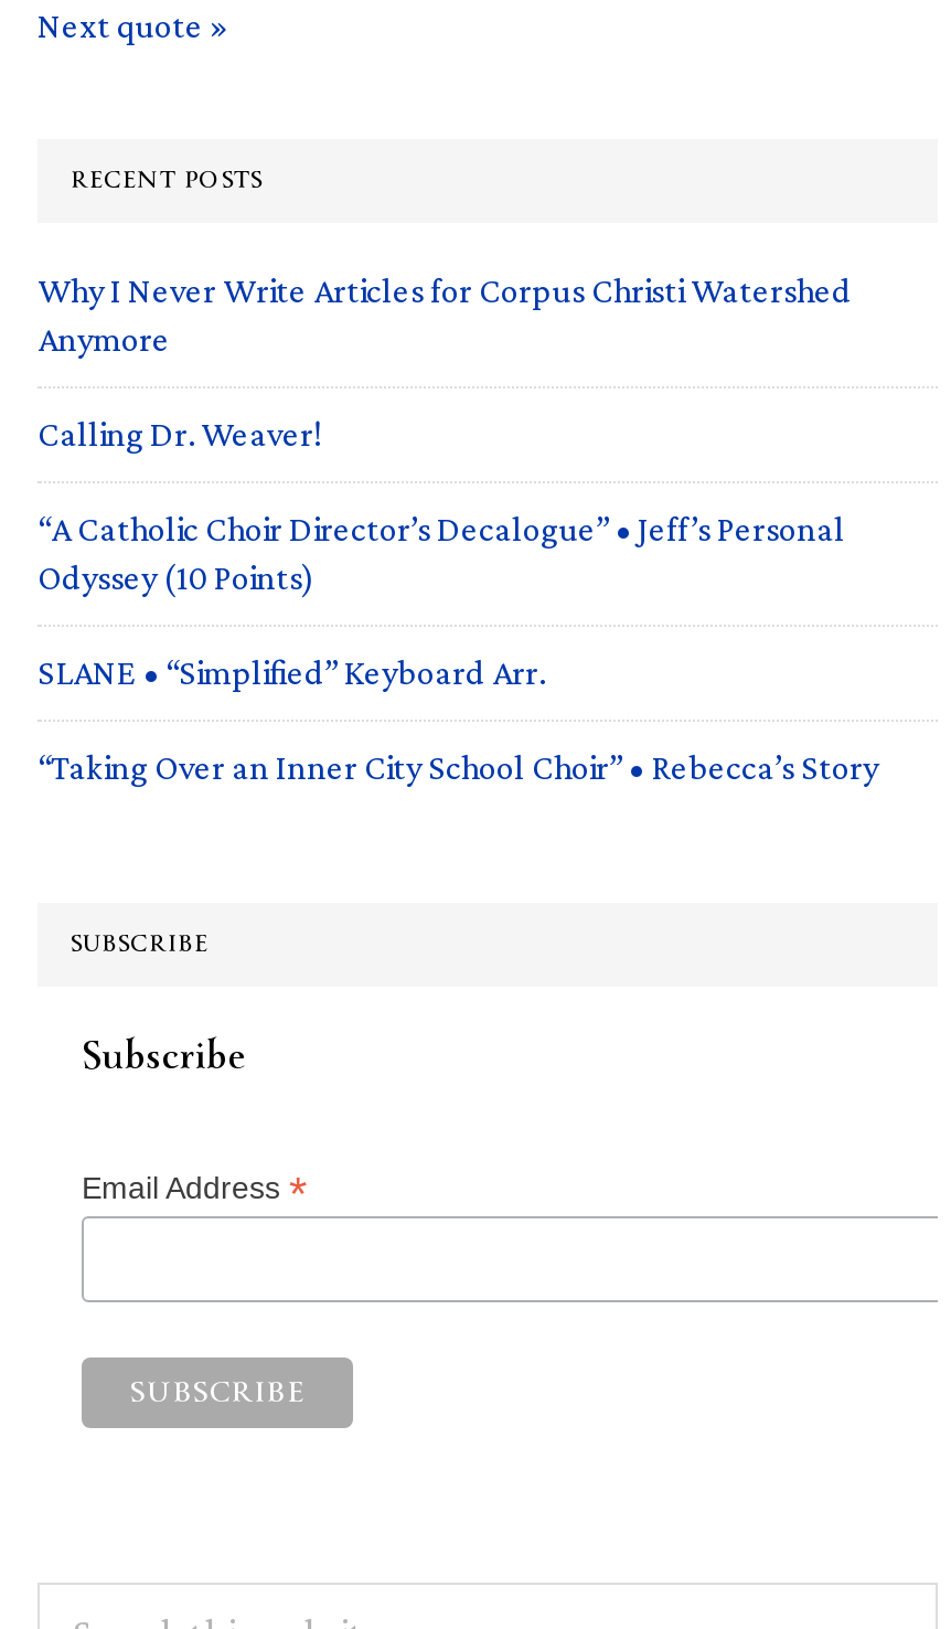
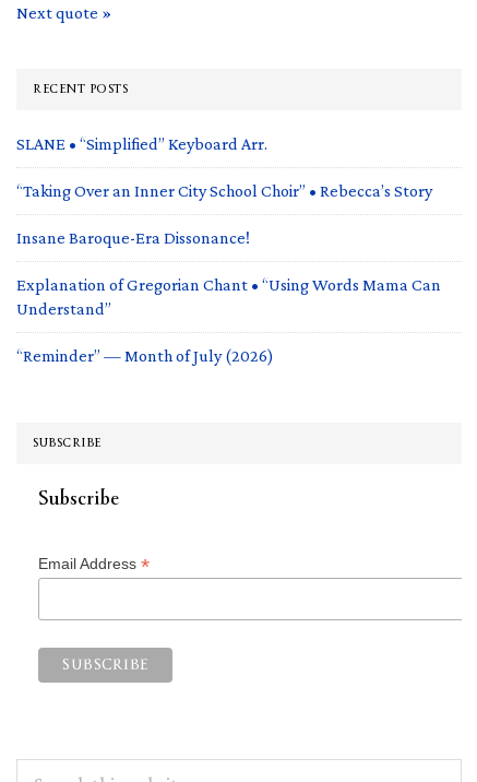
- Why I Never Write Articles for Corpus Christi Watershed
- Anymore
- Calling Dr. Weaver!
- “A Catholic Choir Director’s Decalogue” • Jeff’s Personal
- Odyssey (10 Points)

moved up: SLANE • “Simplified” Keyboard Arr. | “Taking Over an Inner City School Choir” • Rebecca’s Story

+ Insane Baroque-Era Dissonance!
+ Explanation of Gregorian Chant • “Using Words Mama Can
+ Understand”
+ “Reminder” — Month of July (2026)
